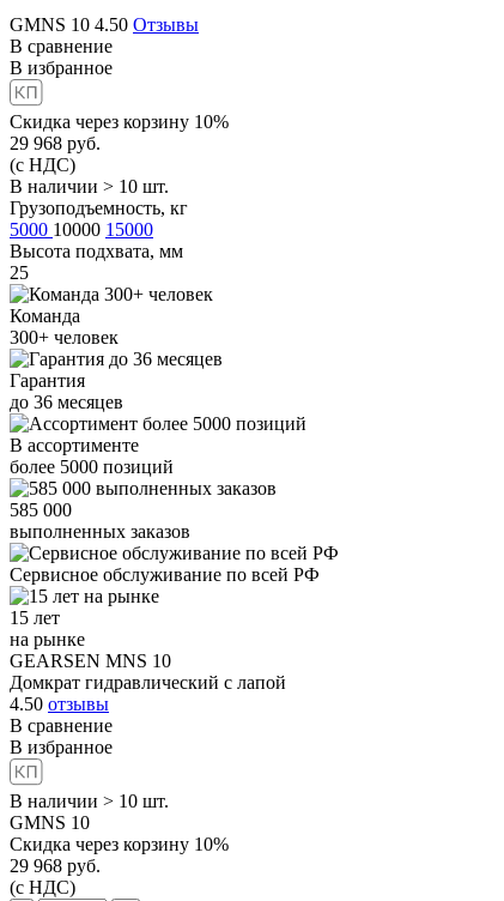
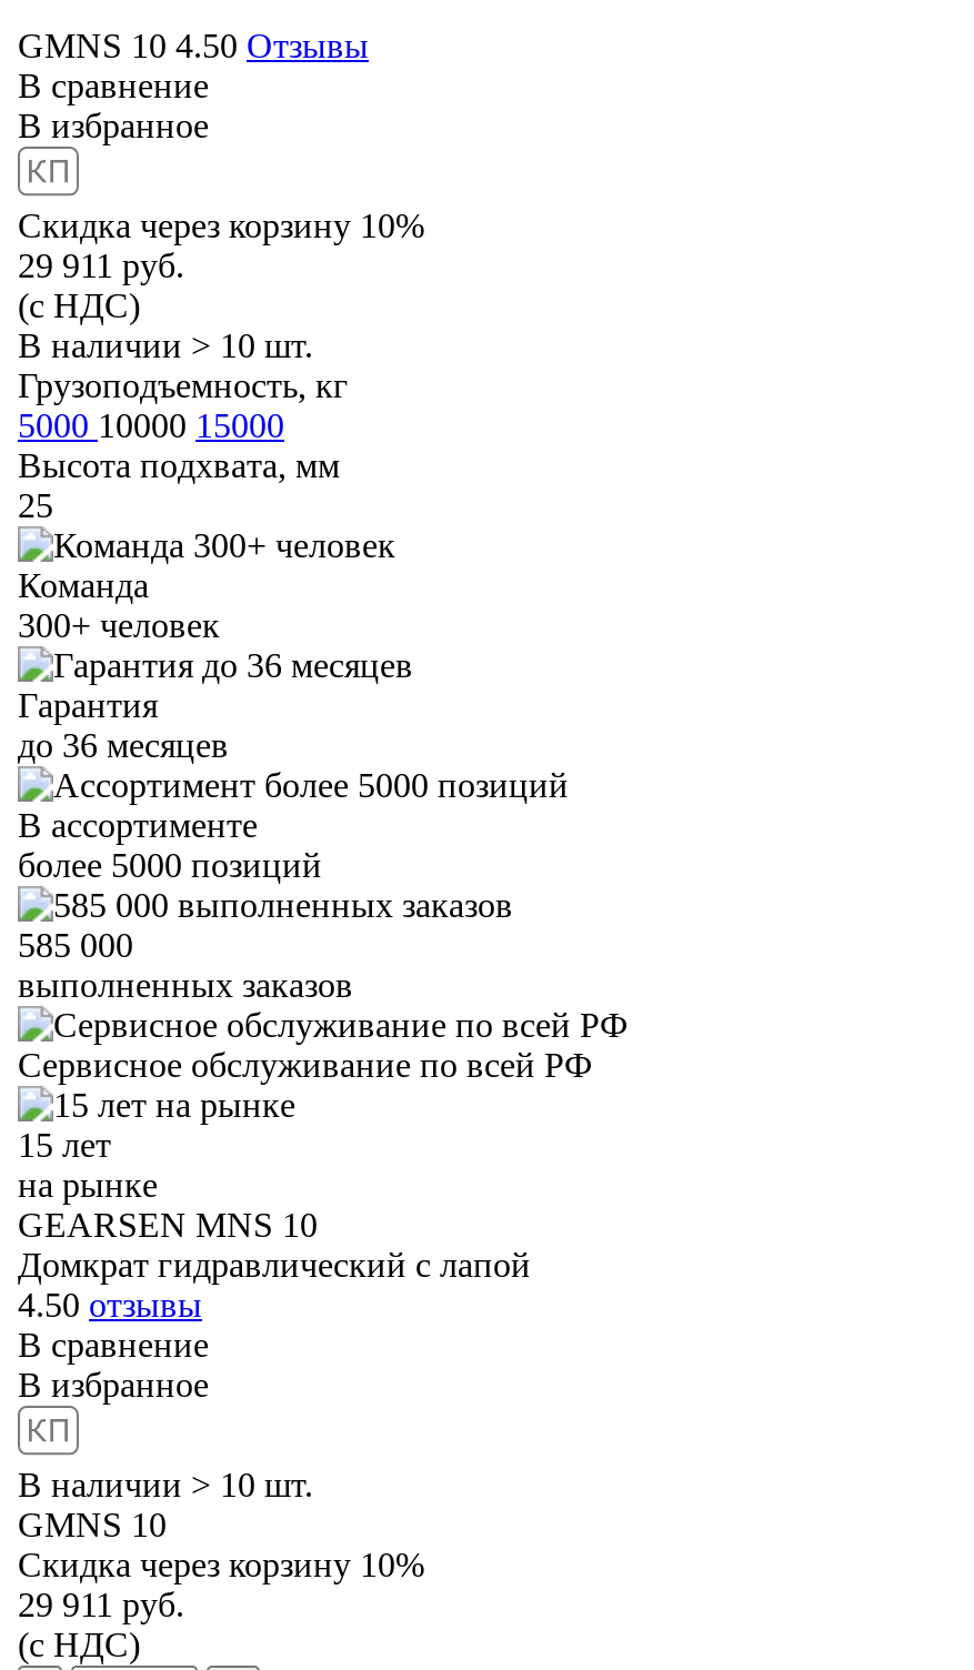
- 29 968 руб.
+ 29 911 руб.

- 29 968 руб.
+ 29 911 руб.
